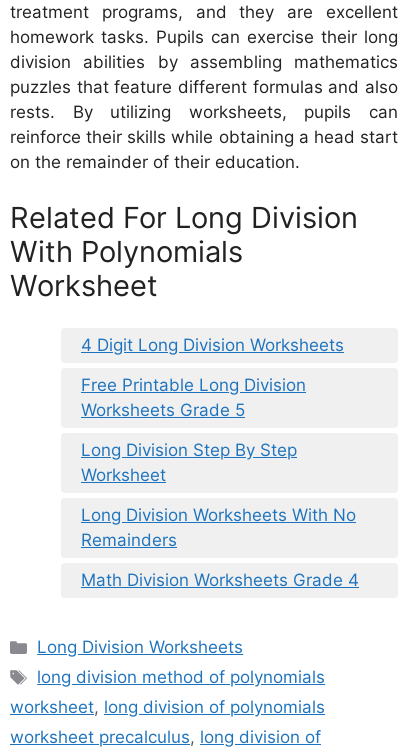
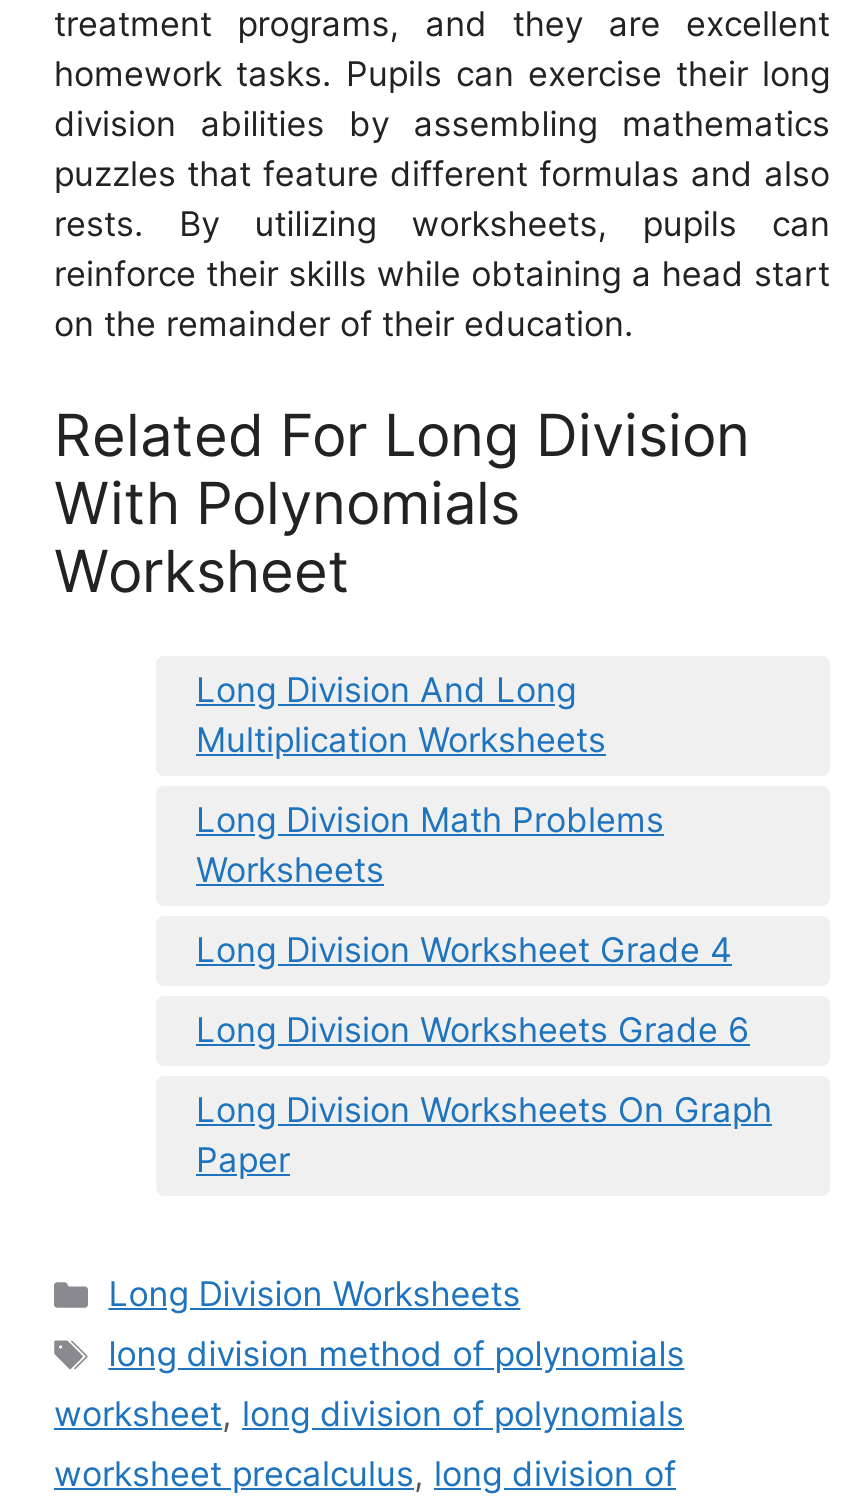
- 4 Digit Long Division Worksheets
+ Long Division And Long
+ Multiplication Worksheets

- Free Printable Long Division
- Worksheets Grade 5
+ Long Division Math Problems
+ Worksheets

- Long Division Step By Step
- Worksheet
+ Long Division Worksheet Grade 4

- Long Division Worksheets With No
- Remainders
+ Long Division Worksheets Grade 6

- Math Division Worksheets Grade 4
+ Long Division Worksheets On Graph
+ Paper
